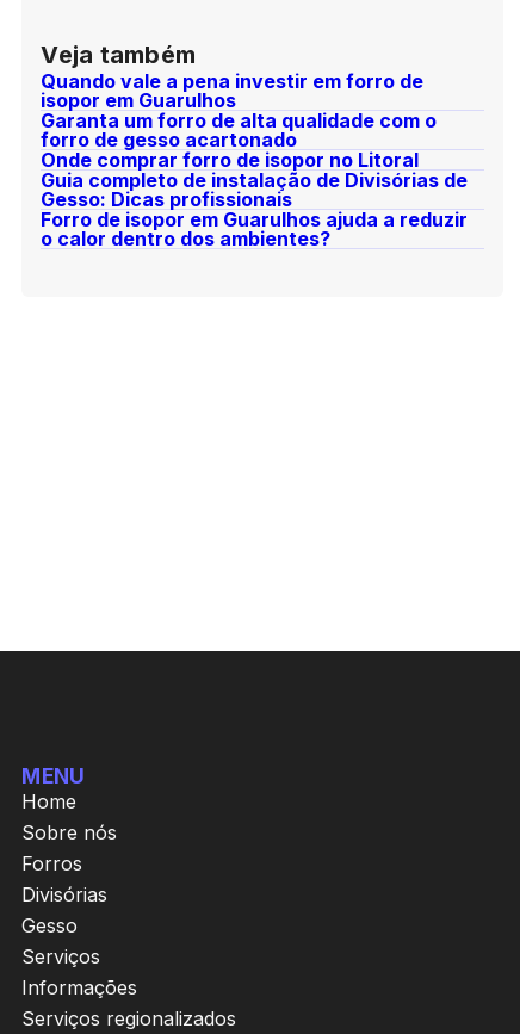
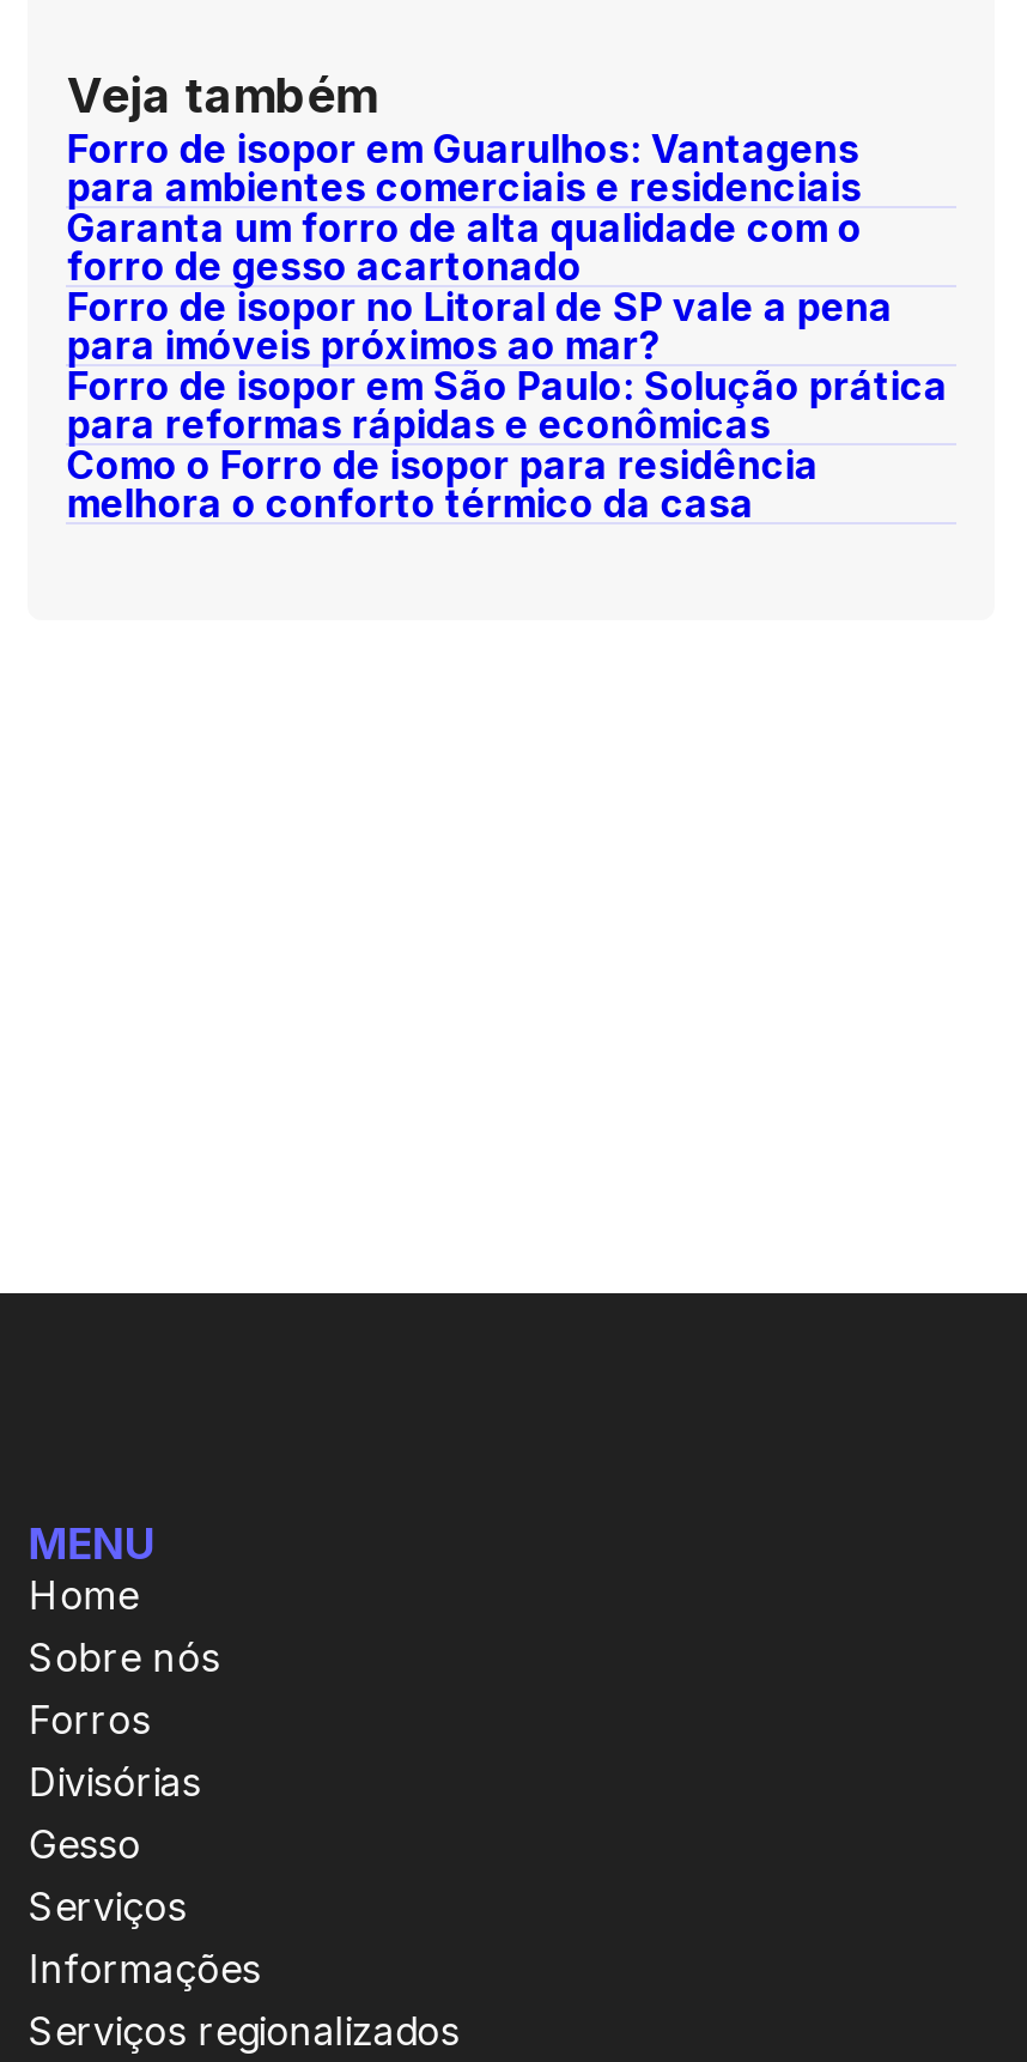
- Quando vale a pena investir em forro de
- isopor em Guarulhos
+ Forro de isopor em Guarulhos: Vantagens
+ para ambientes comerciais e residenciais

- Onde comprar forro de isopor no Litoral
- Guia completo de instalação de Divisórias de
- Gesso: Dicas profissionais
- Forro de isopor em Guarulhos ajuda a reduzir
- o calor dentro dos ambientes?
+ Forro de isopor no Litoral de SP vale a pena
+ para imóveis próximos ao mar?
+ Forro de isopor em São Paulo: Solução prática
+ para reformas rápidas e econômicas
+ Como o Forro de isopor para residência
+ melhora o conforto térmico da casa
